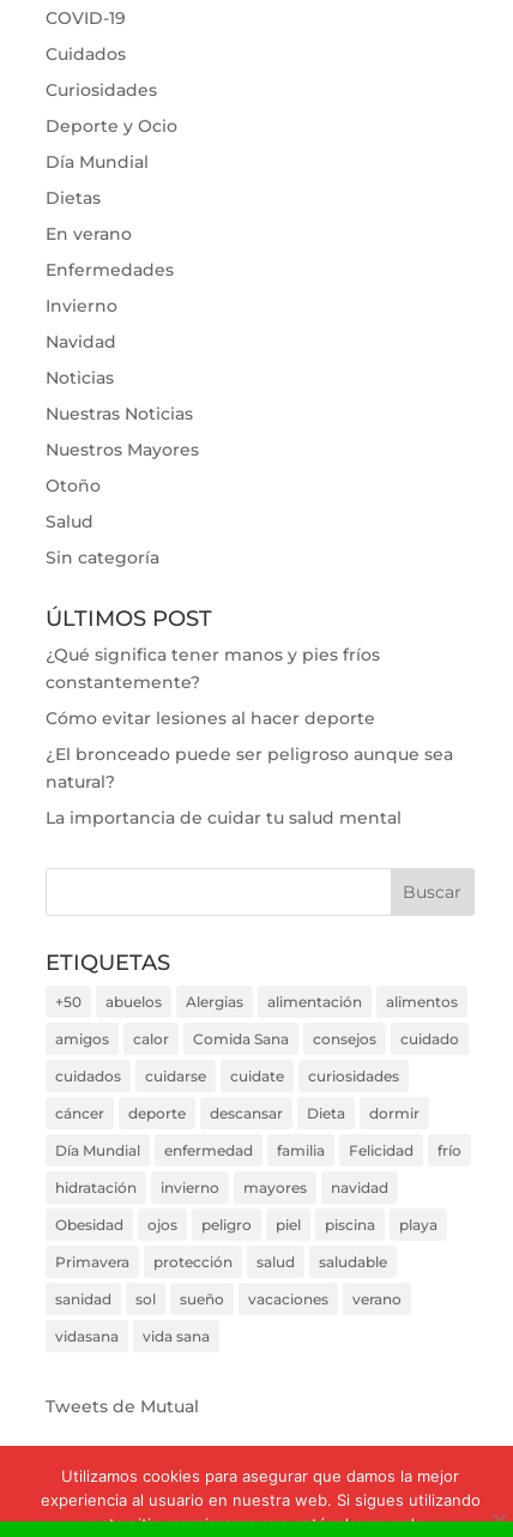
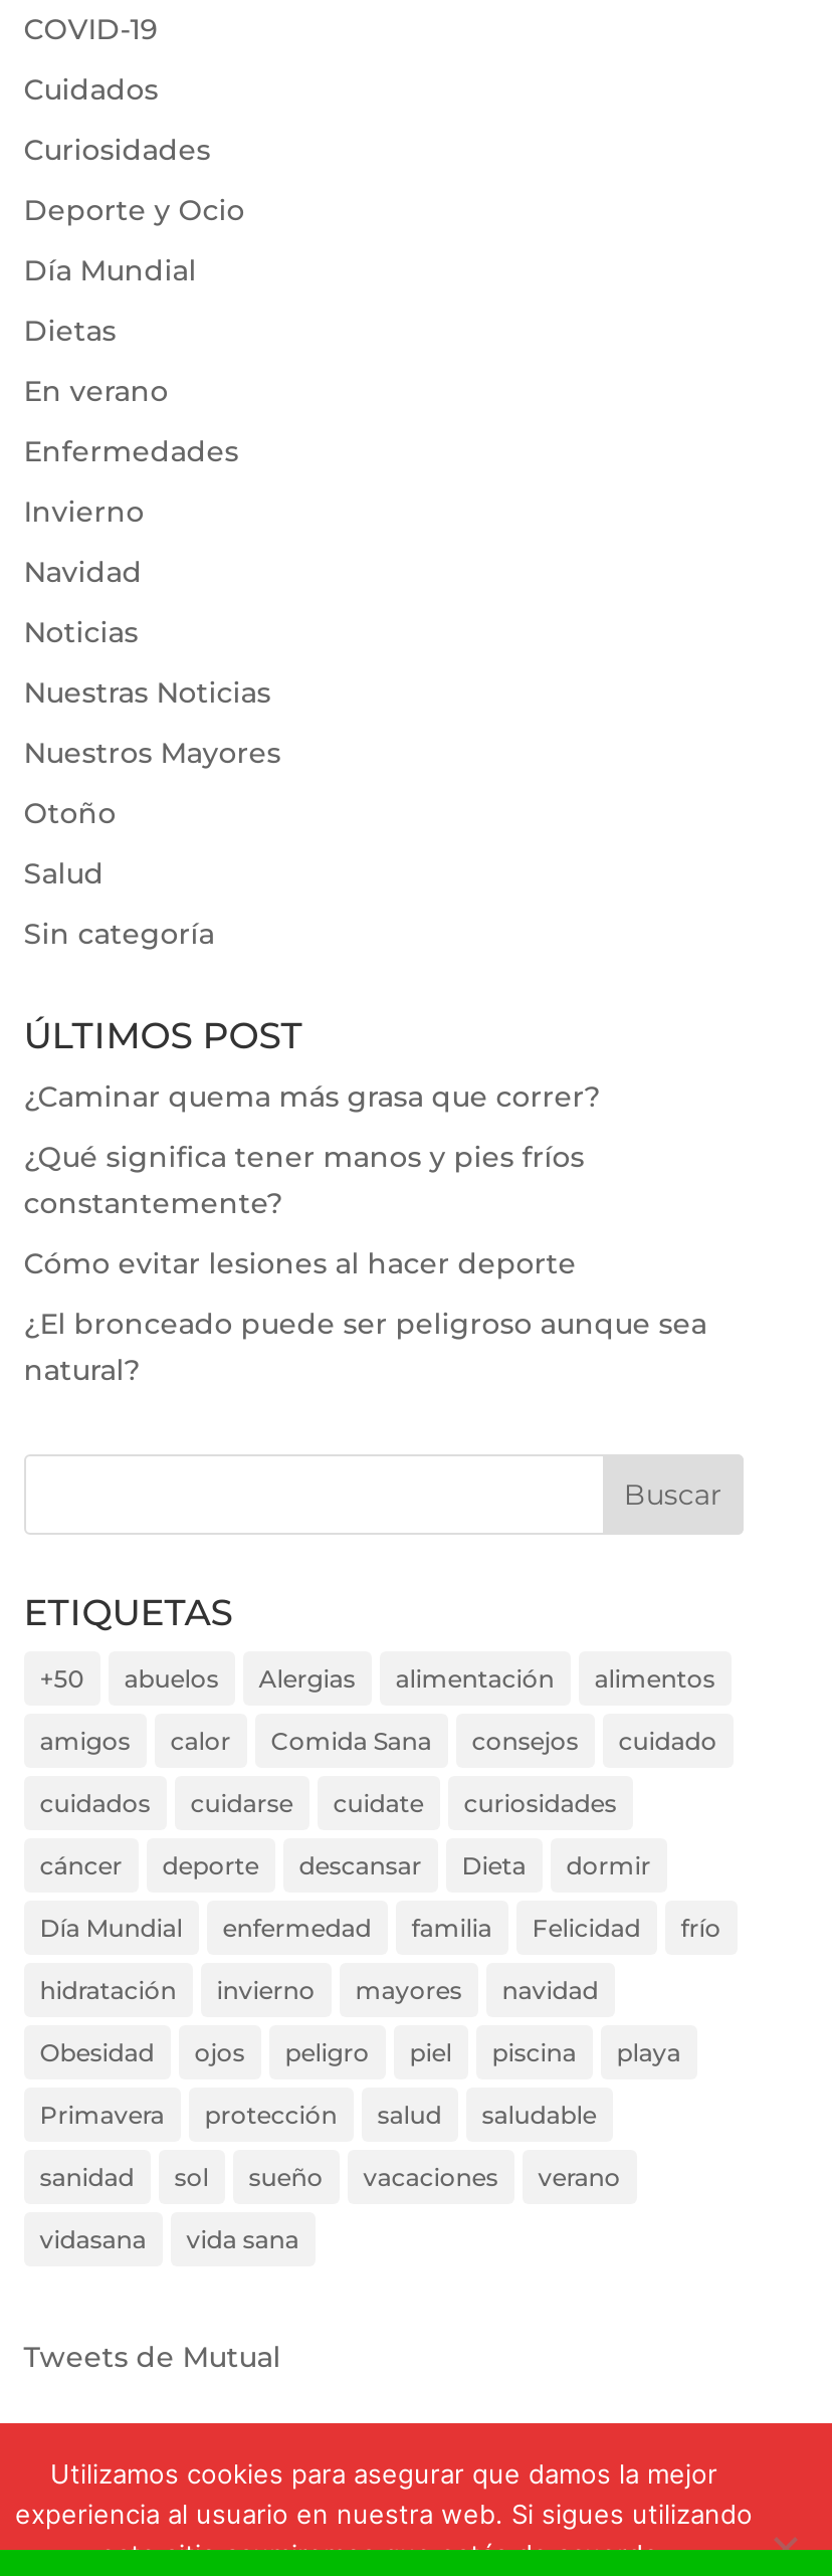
+ ¿Caminar quema más grasa que correr?

moved down: ¿Qué significa tener manos y pies fríos | constantemente? | Cómo evitar lesiones al hacer deporte | ¿El bronceado puede ser peligroso aunque sea | natural?

- La importancia de cuidar tu salud mental
